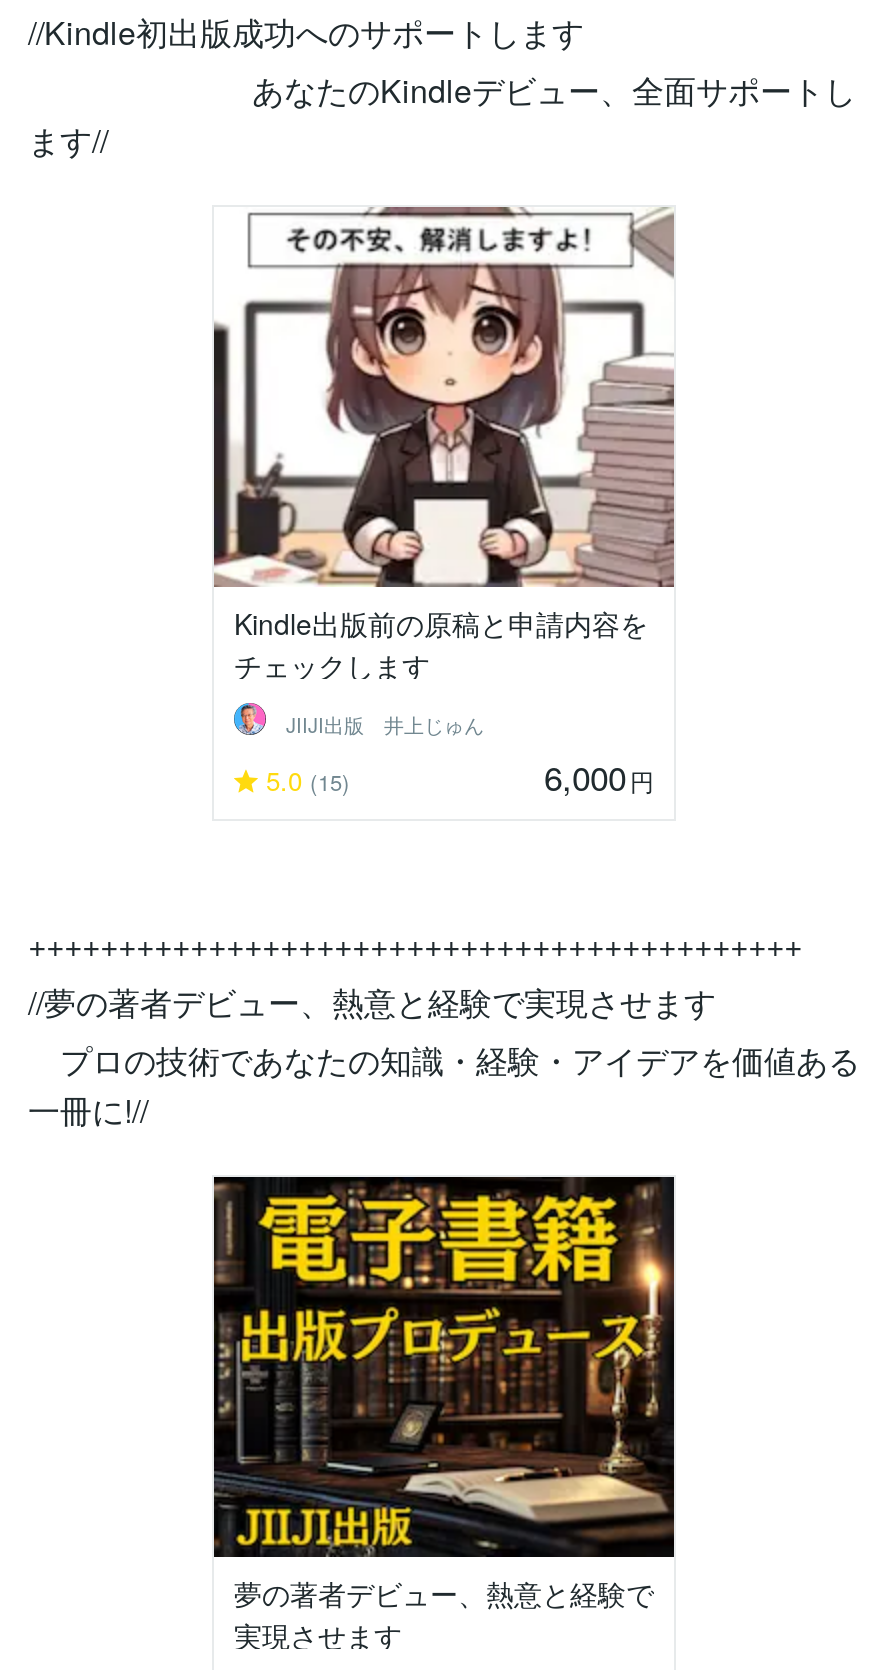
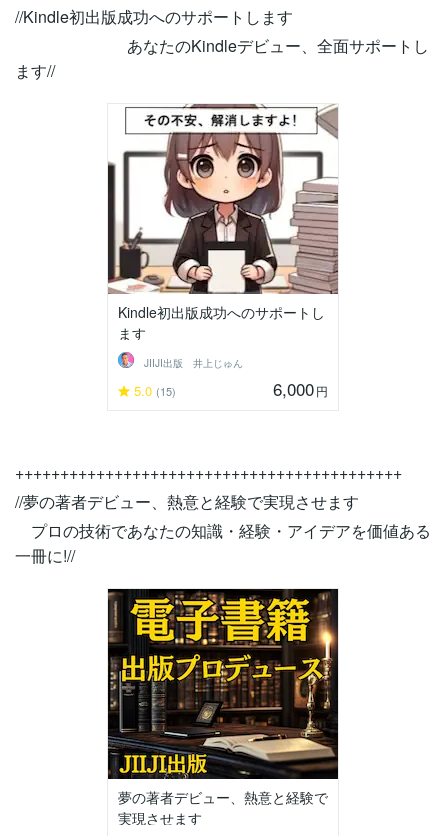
- Kindle出版前の原稿と申請内容を
- チェックします
+ Kindle初出版成功へのサポートし
+ ます
